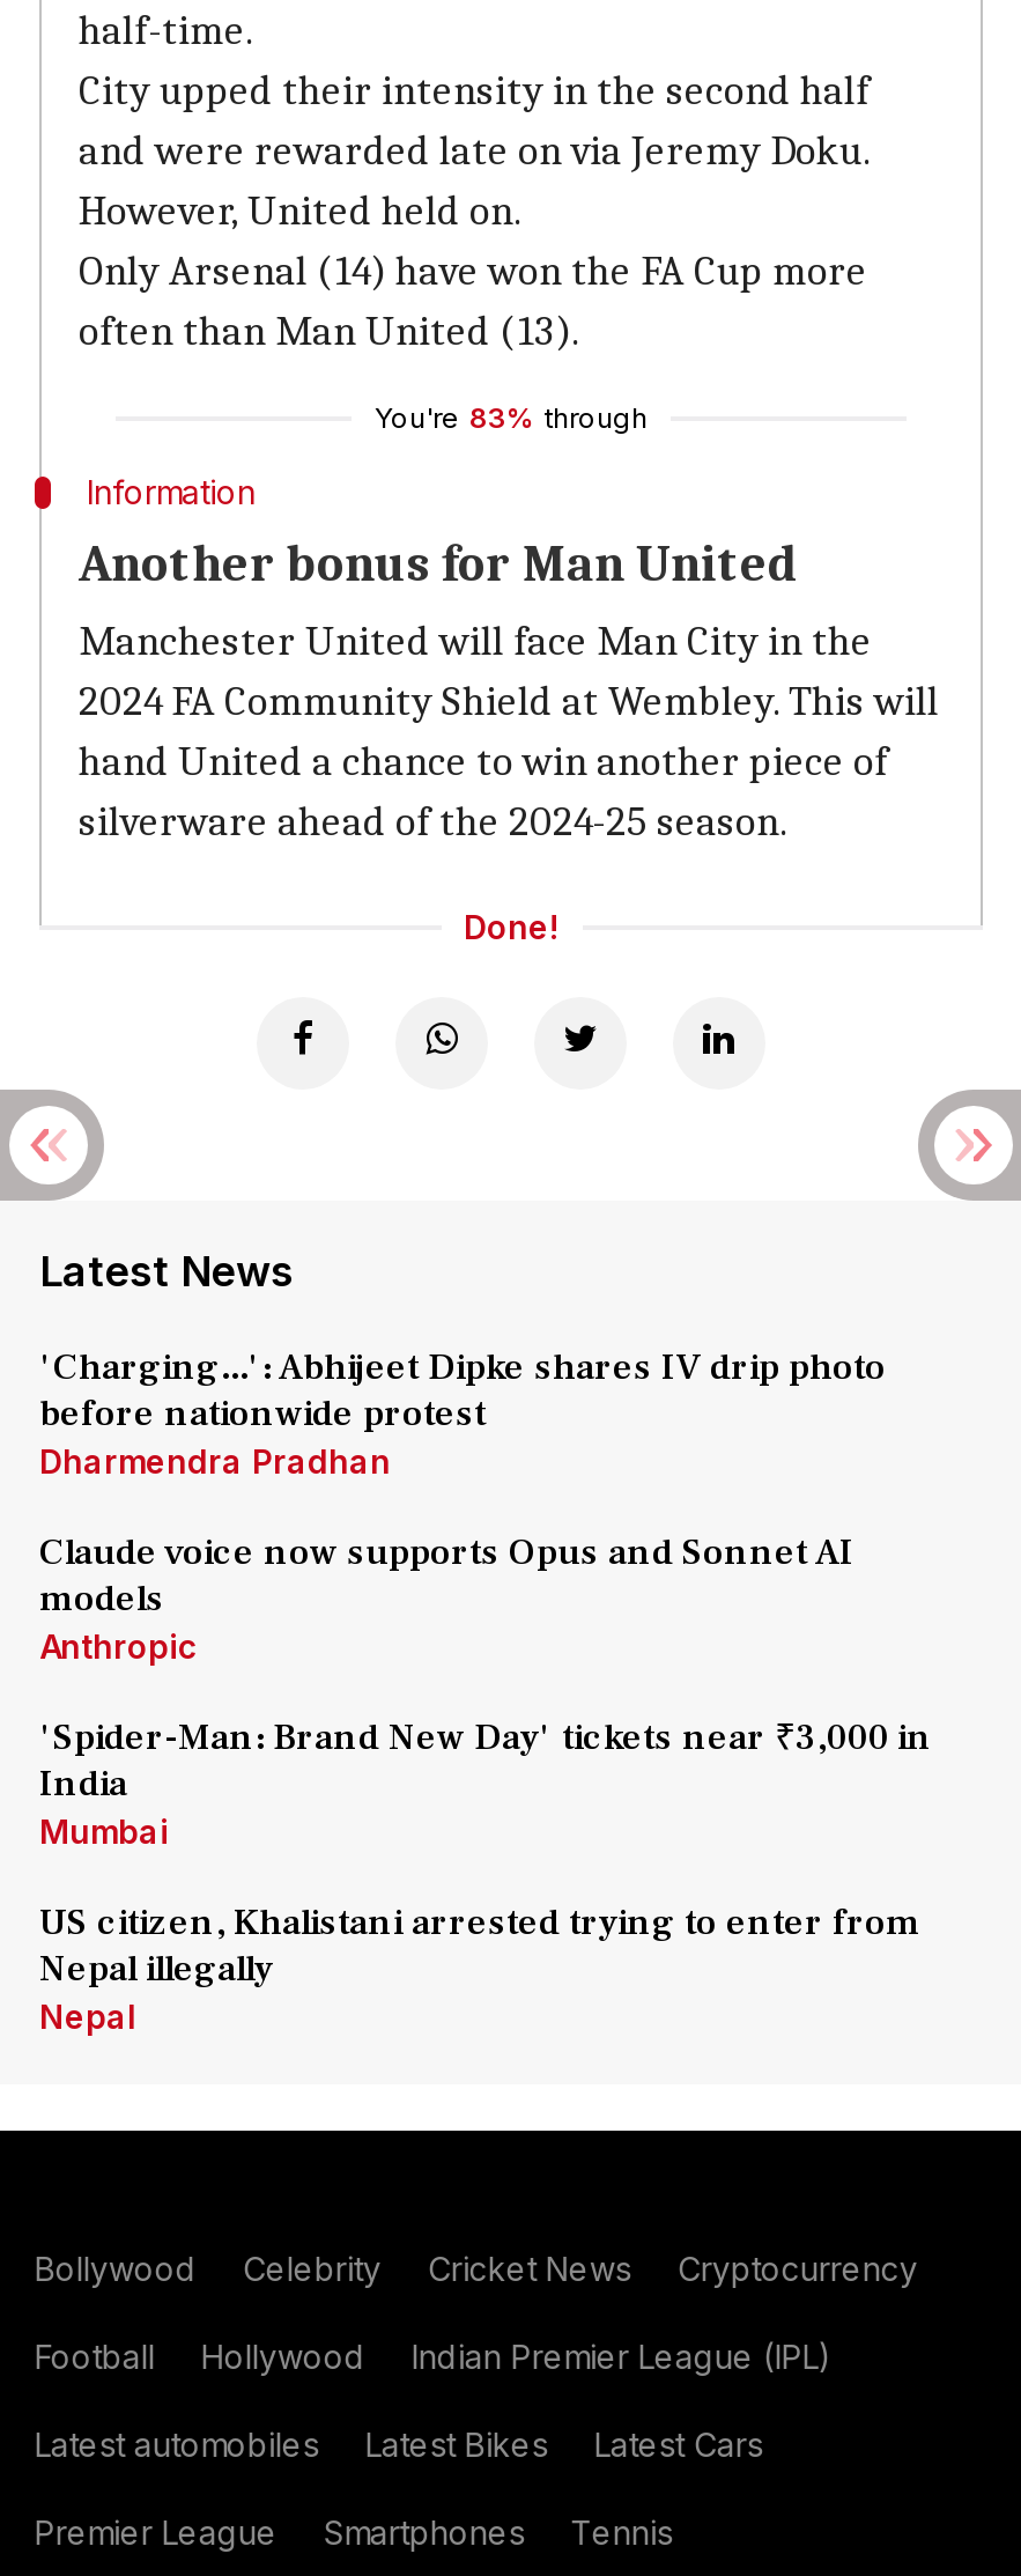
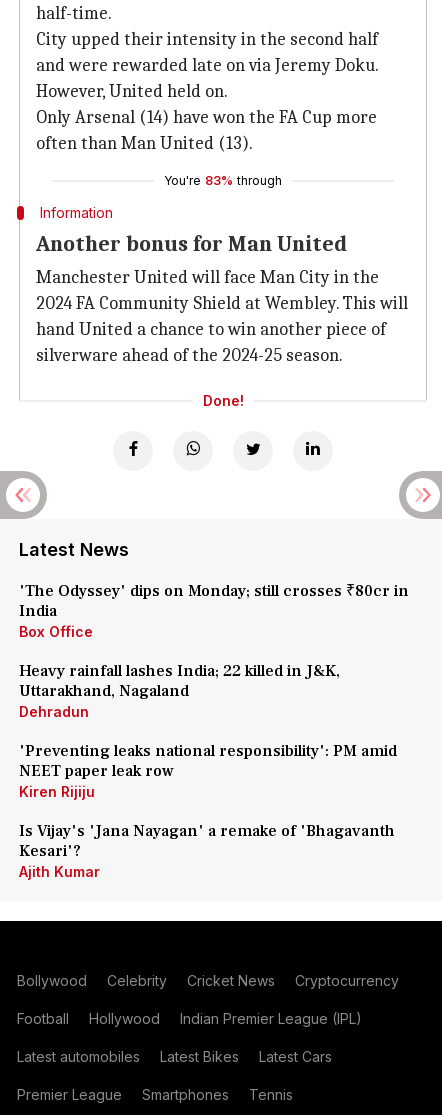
- 'Charging...': Abhijeet Dipke shares IV drip photo
- before nationwide protest
- Dharmendra Pradhan
- Claude voice now supports Opus and Sonnet AI
- models
- Anthropic
- 'Spider-Man: Brand New Day' tickets near ₹3,000 in
+ 'The Odyssey' dips on Monday; still crosses ₹80cr in

moved up: India

- Mumbai
- US citizen, Khalistani arrested trying to enter from
- Nepal illegally
- Nepal
+ Box Office
+ Heavy rainfall lashes India; 22 killed in J&K,
+ Uttarakhand, Nagaland
+ Dehradun
+ 'Preventing leaks national responsibility': PM amid
+ NEET paper leak row
+ Kiren Rijiju
+ Is Vijay's 'Jana Nayagan' a remake of 'Bhagavanth
+ Kesari'?
+ Ajith Kumar
